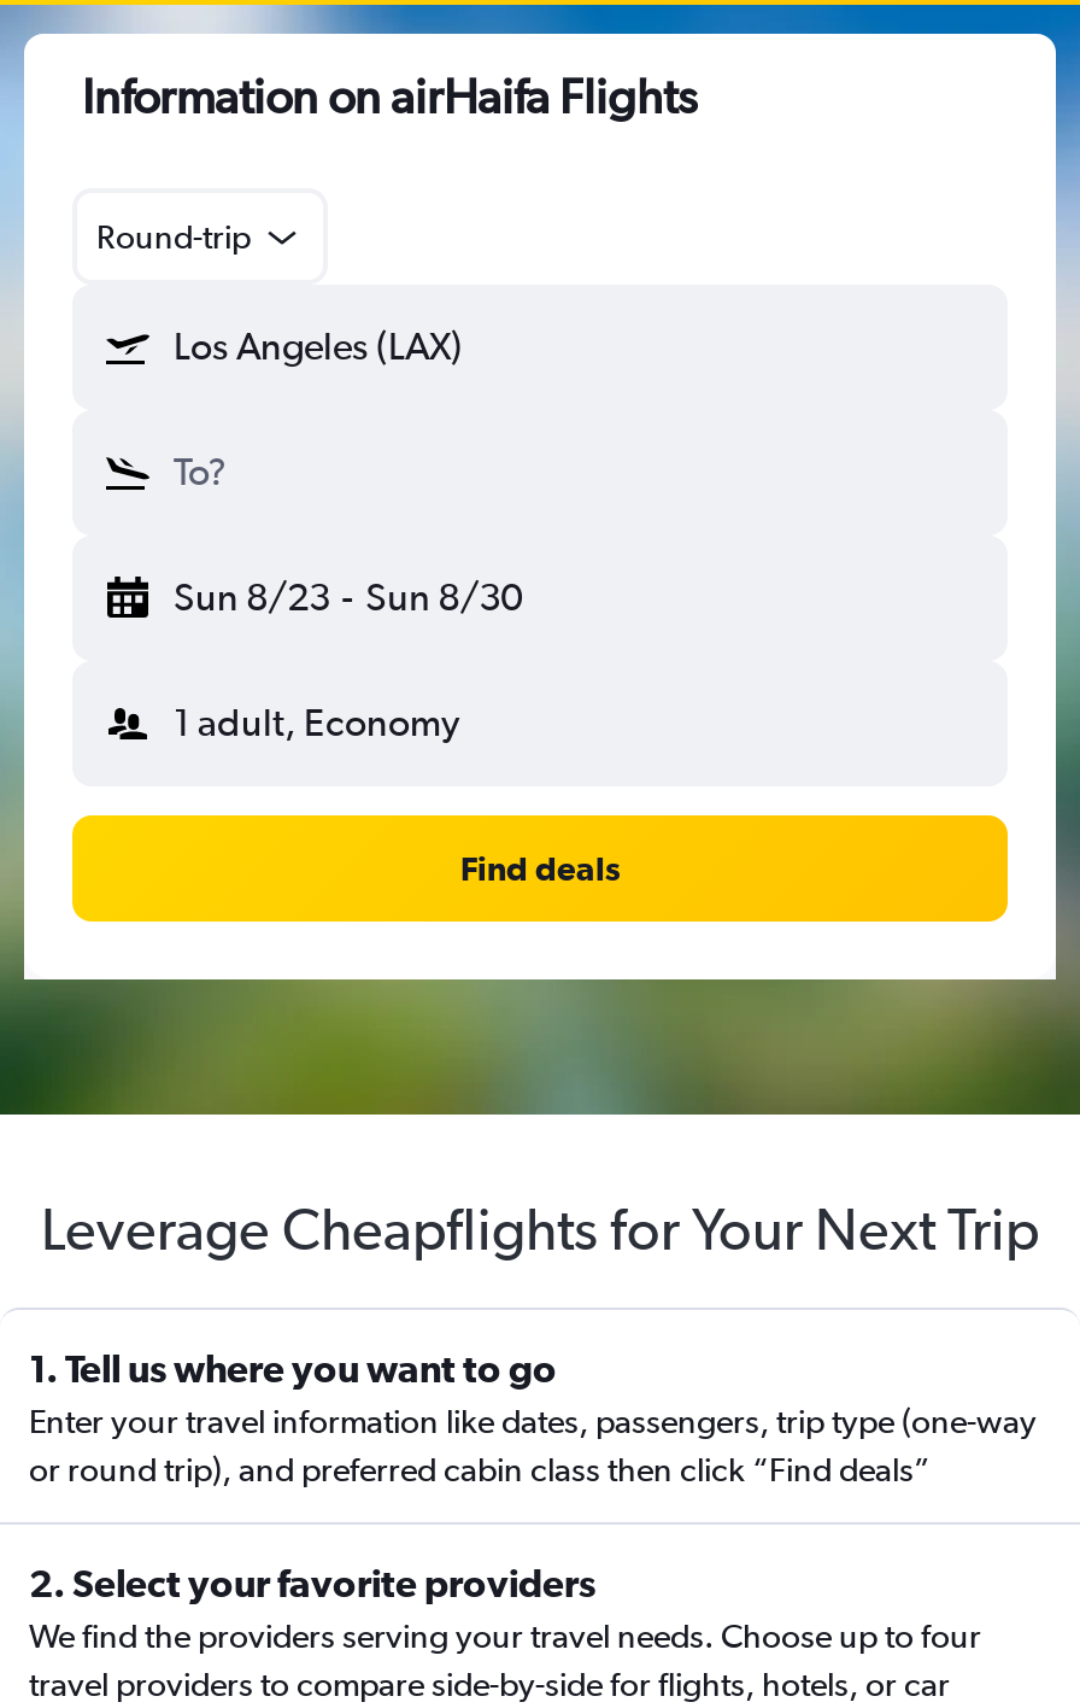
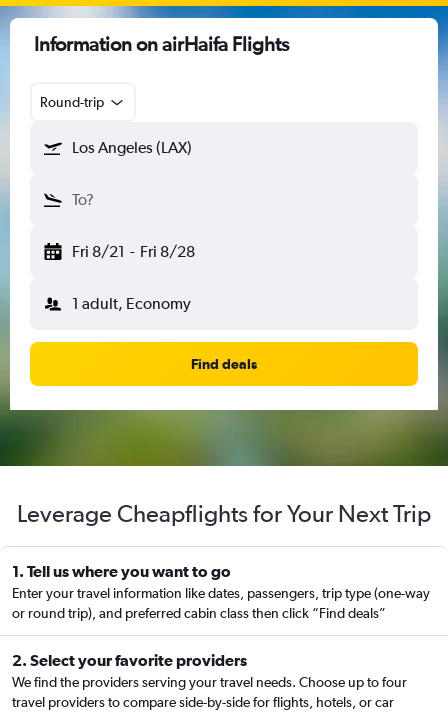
- Sun 8/23 - Sun 8/30
+ Fri 8/21 - Fri 8/28
